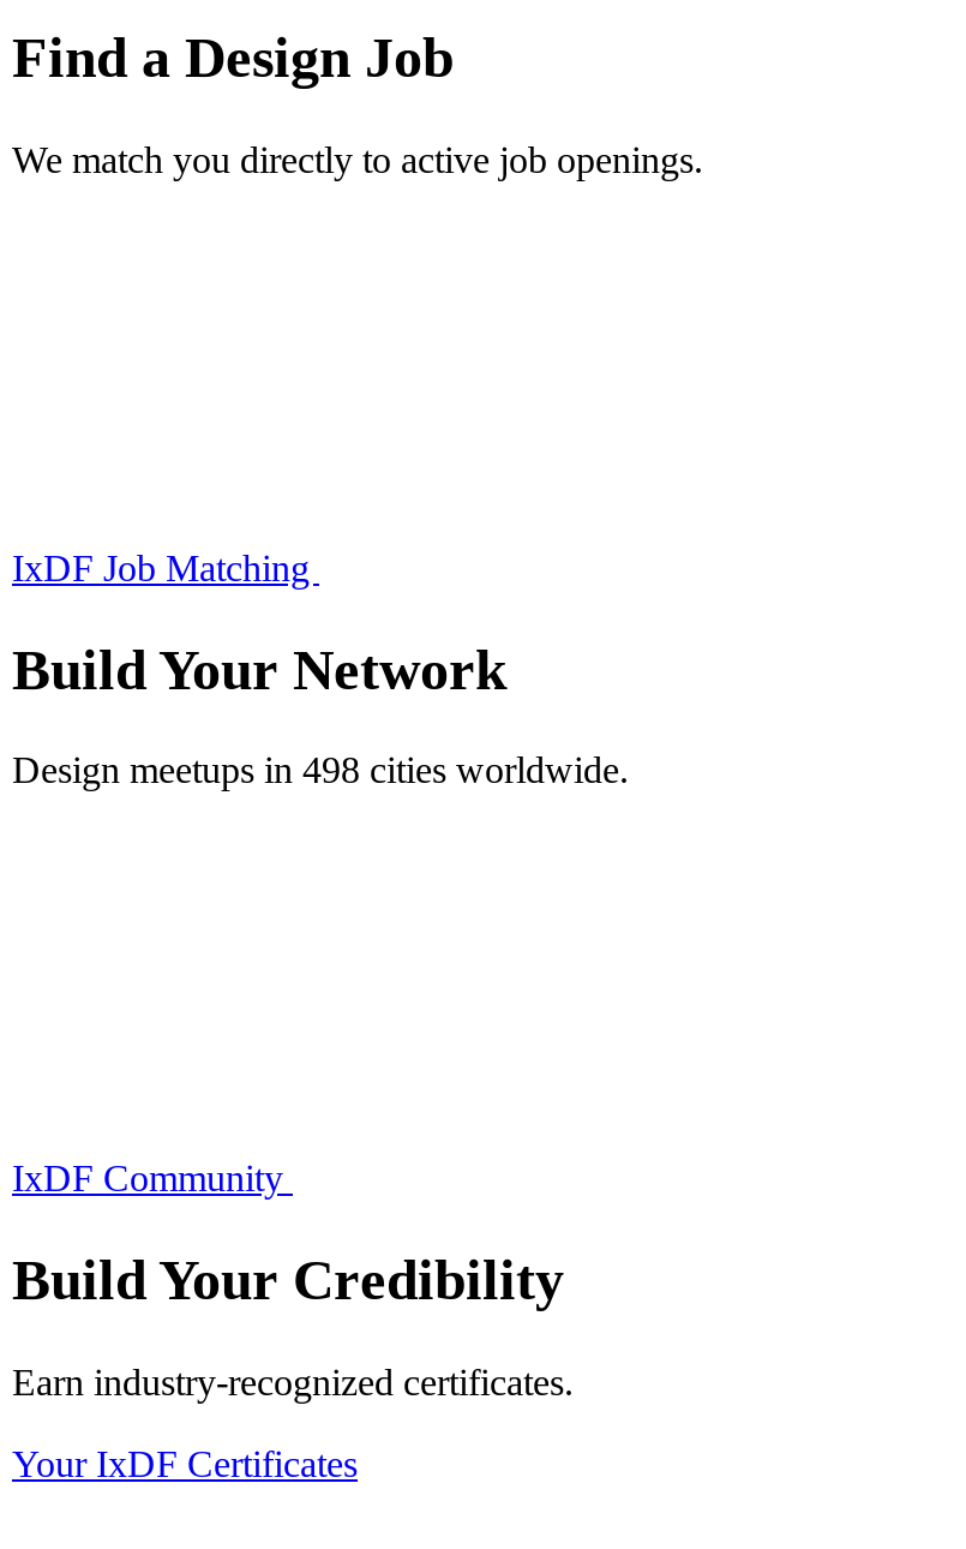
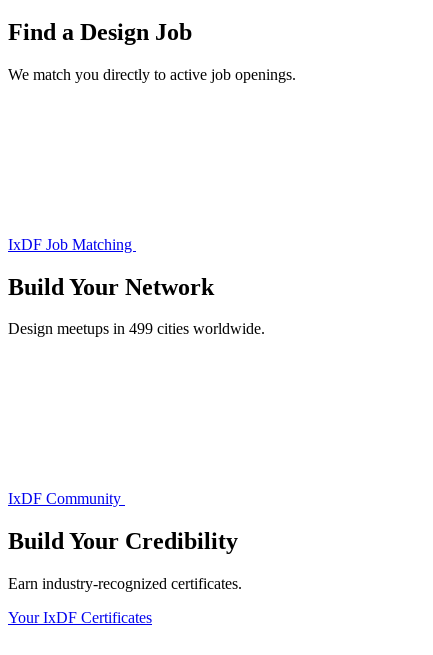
- Design meetups in 498 cities worldwide.
+ Design meetups in 499 cities worldwide.
